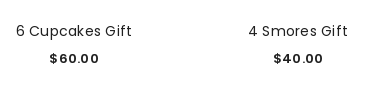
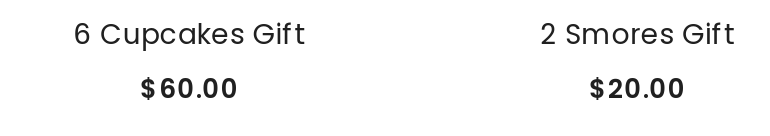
- 4 Smores Gift
+ 2 Smores Gift

- $40.00
+ $20.00
